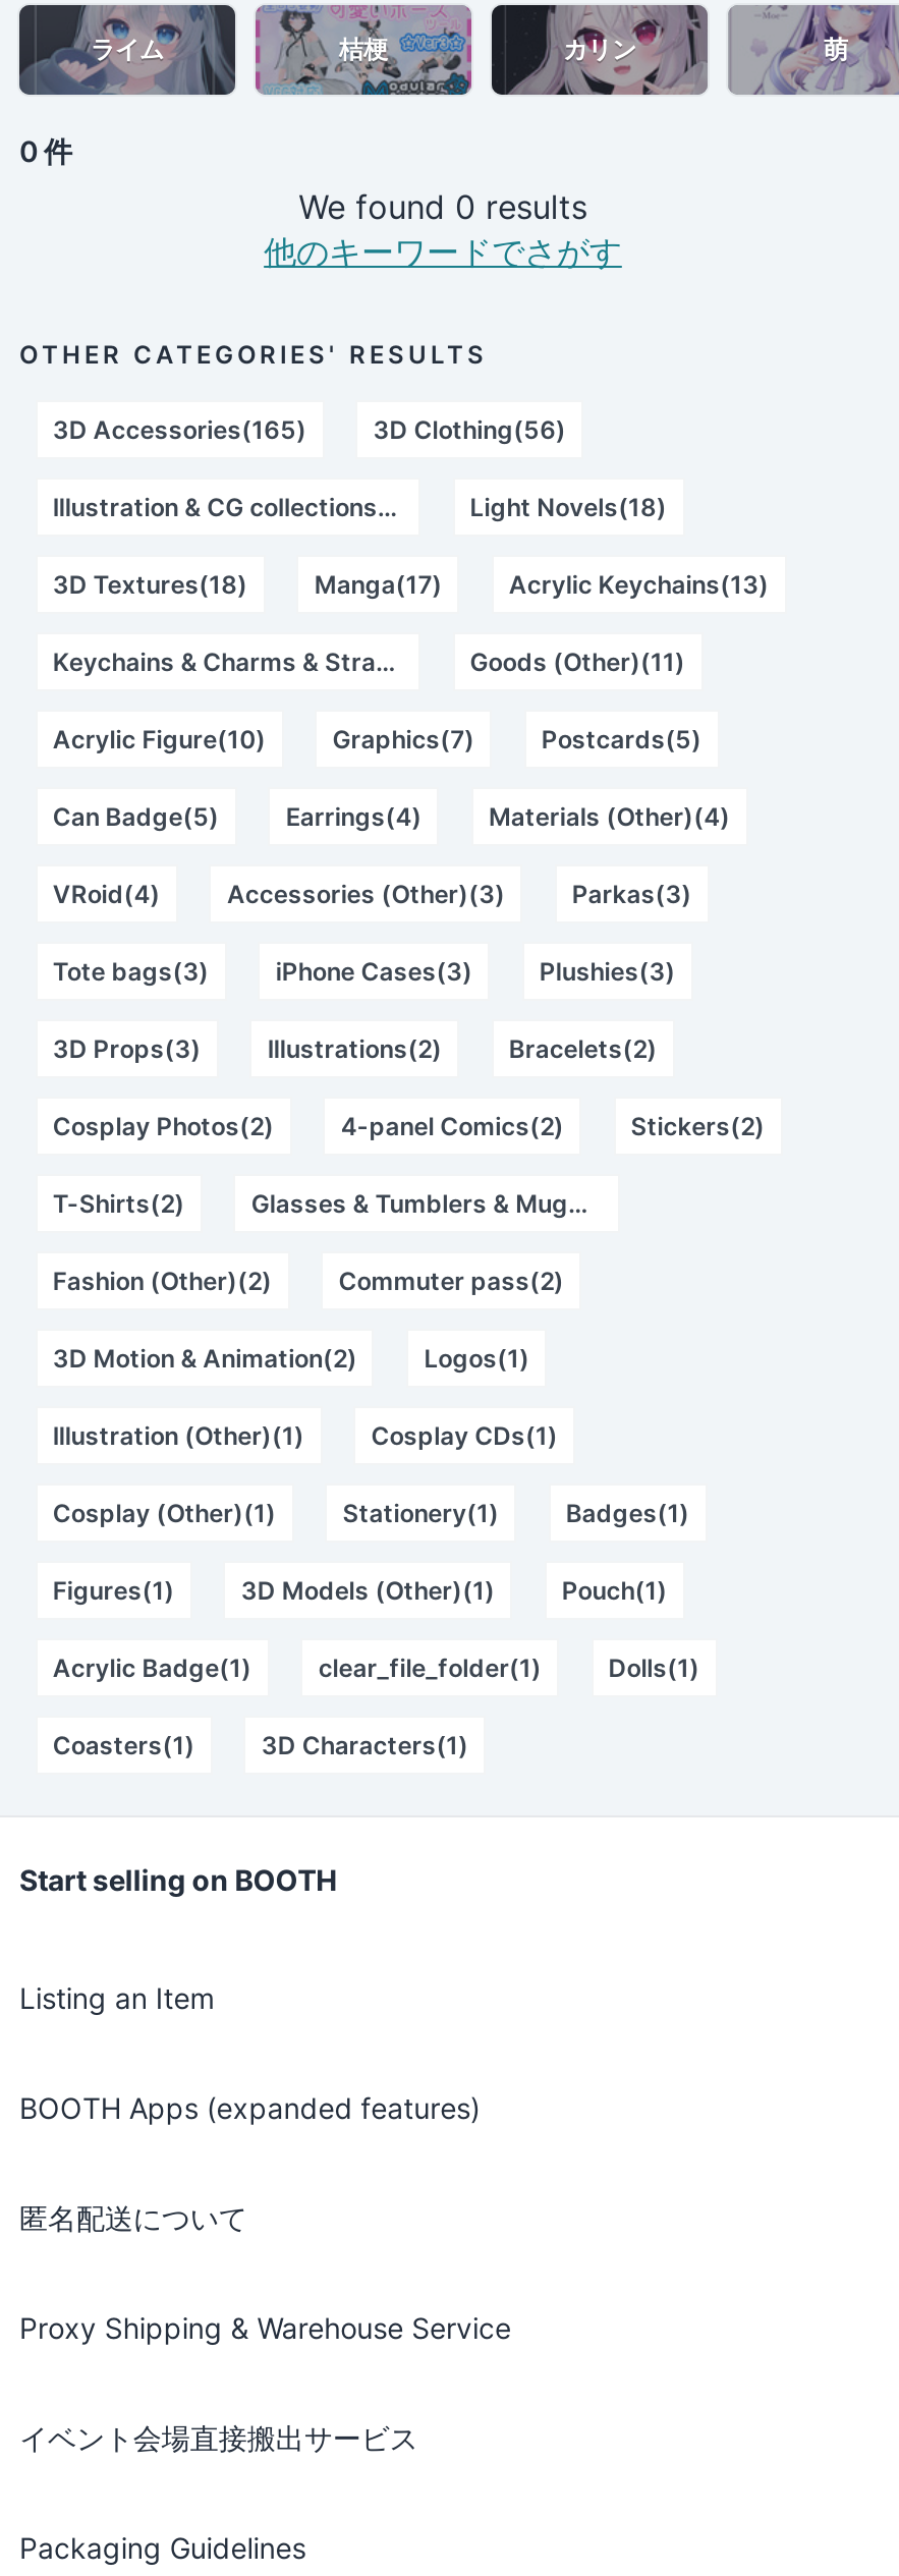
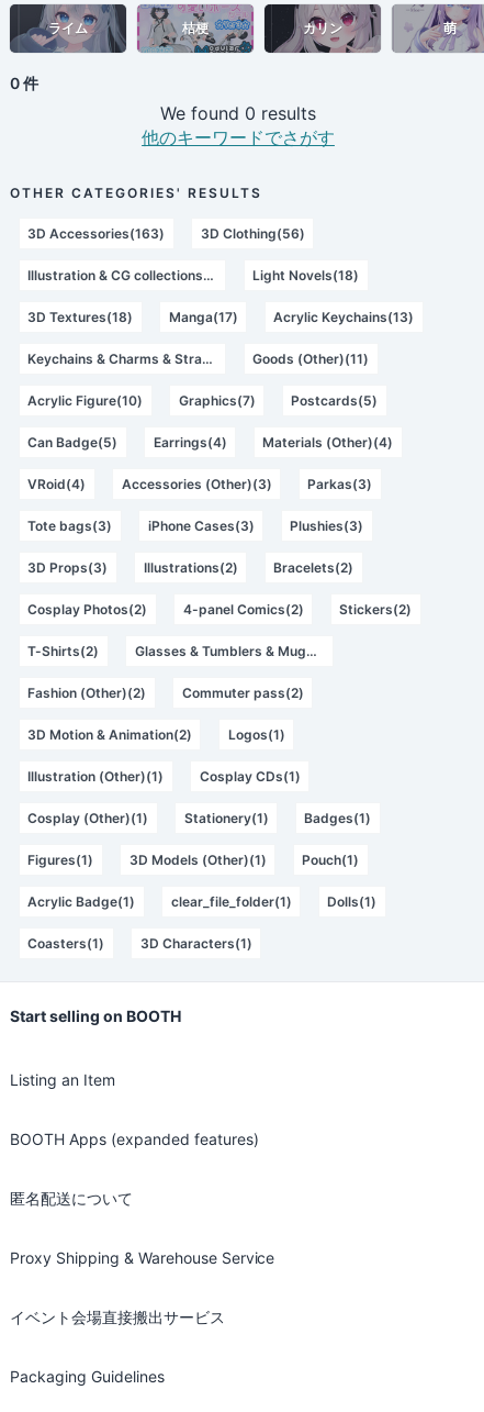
- 3D Accessories(165)
+ 3D Accessories(163)
